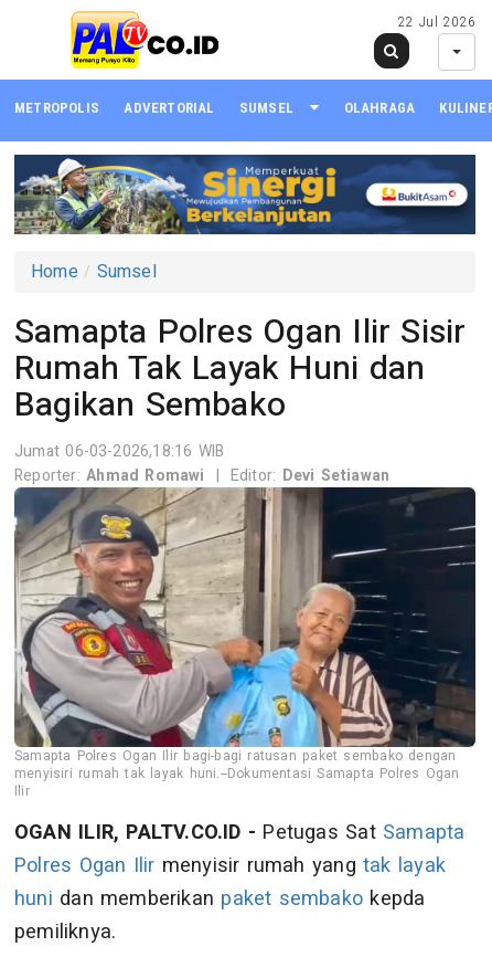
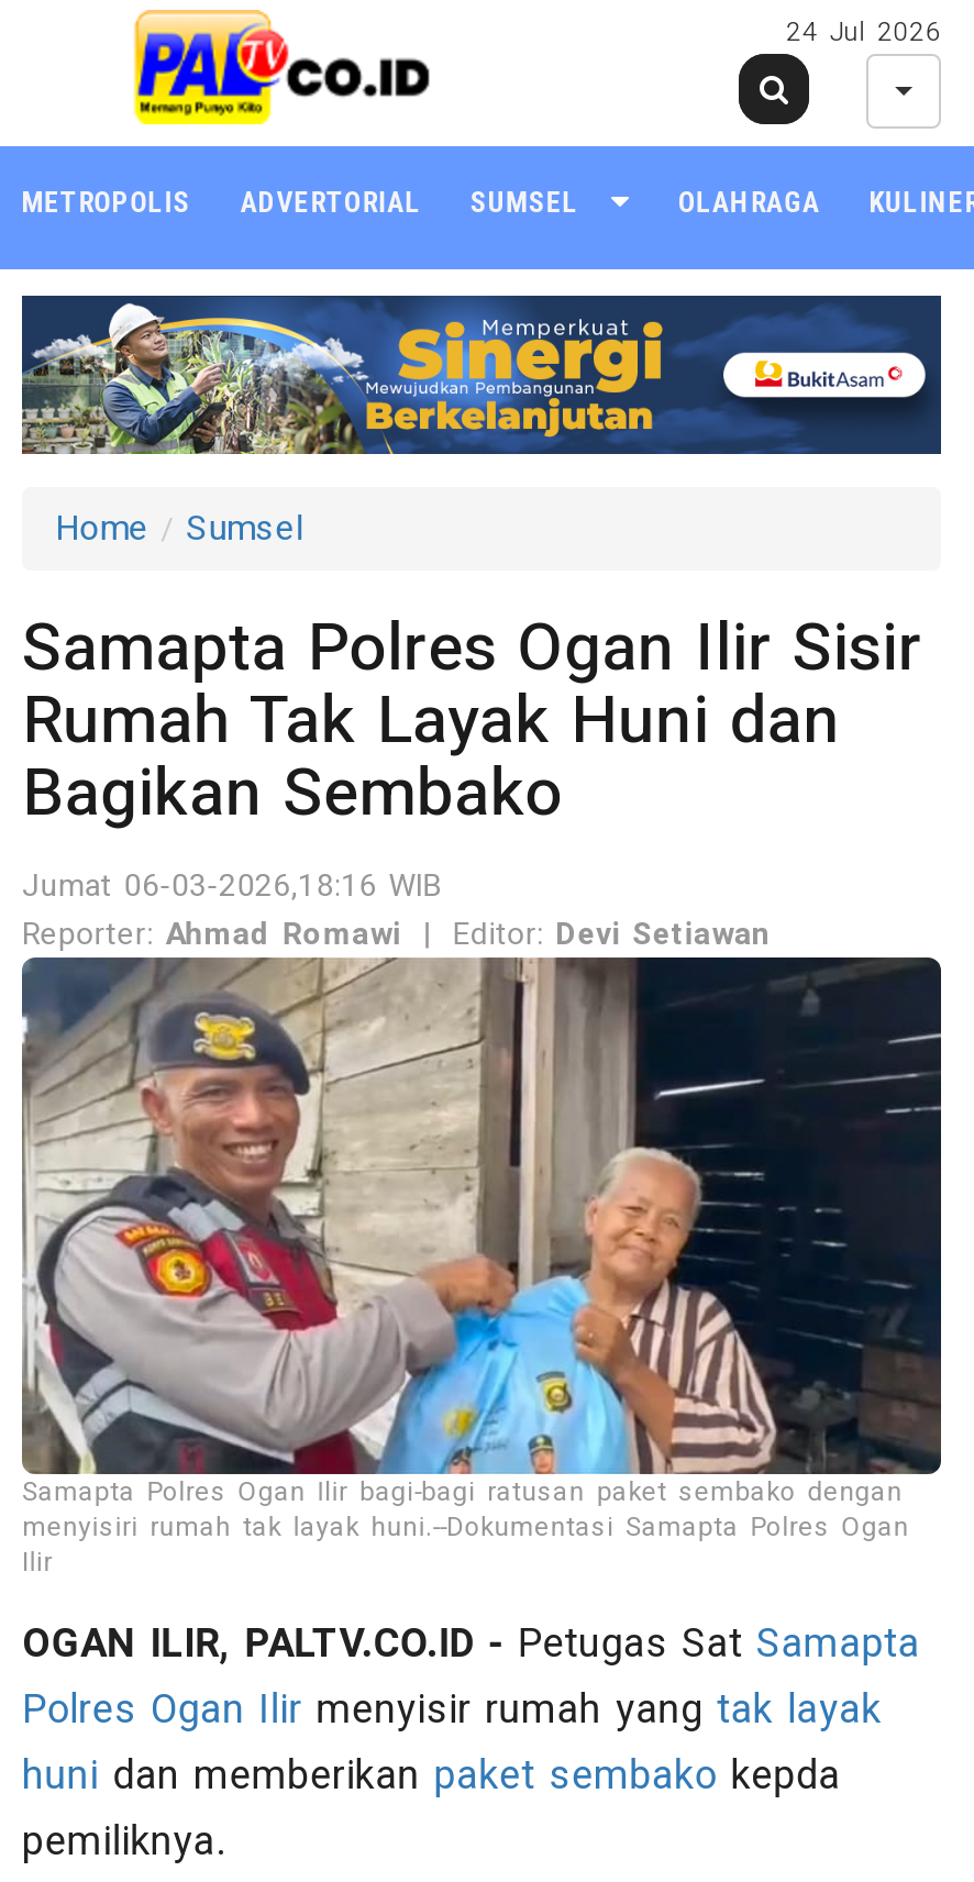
- 22 Jul 2026
+ 24 Jul 2026
